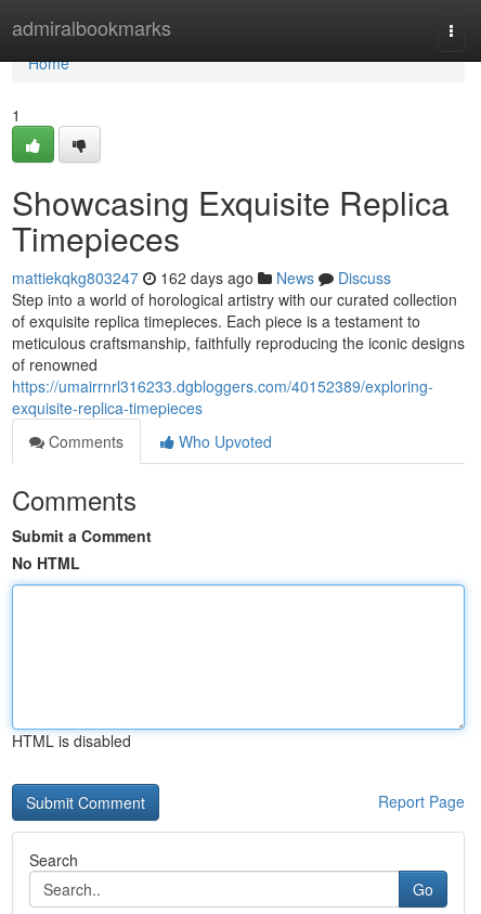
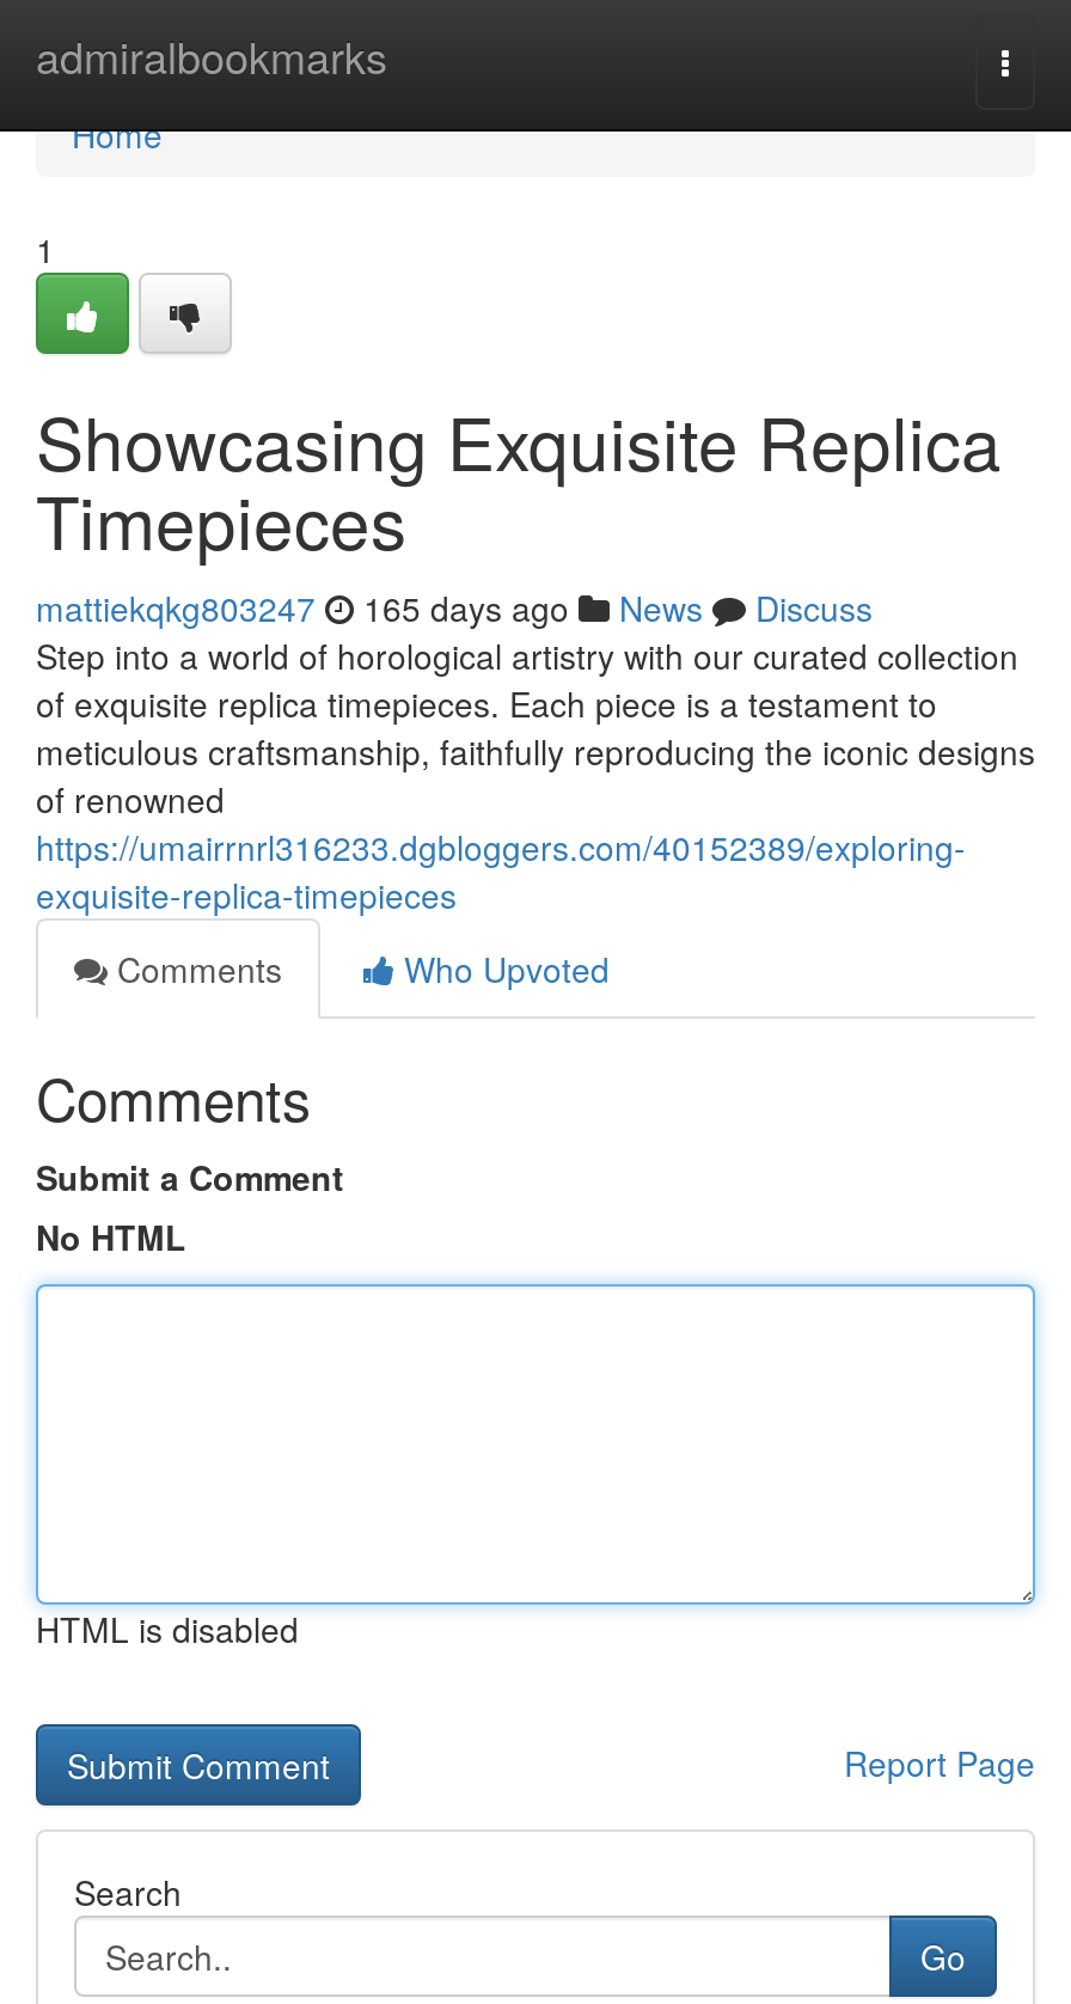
- mattiekqkg803247 162 days ago News Discuss
+ mattiekqkg803247 165 days ago News Discuss
